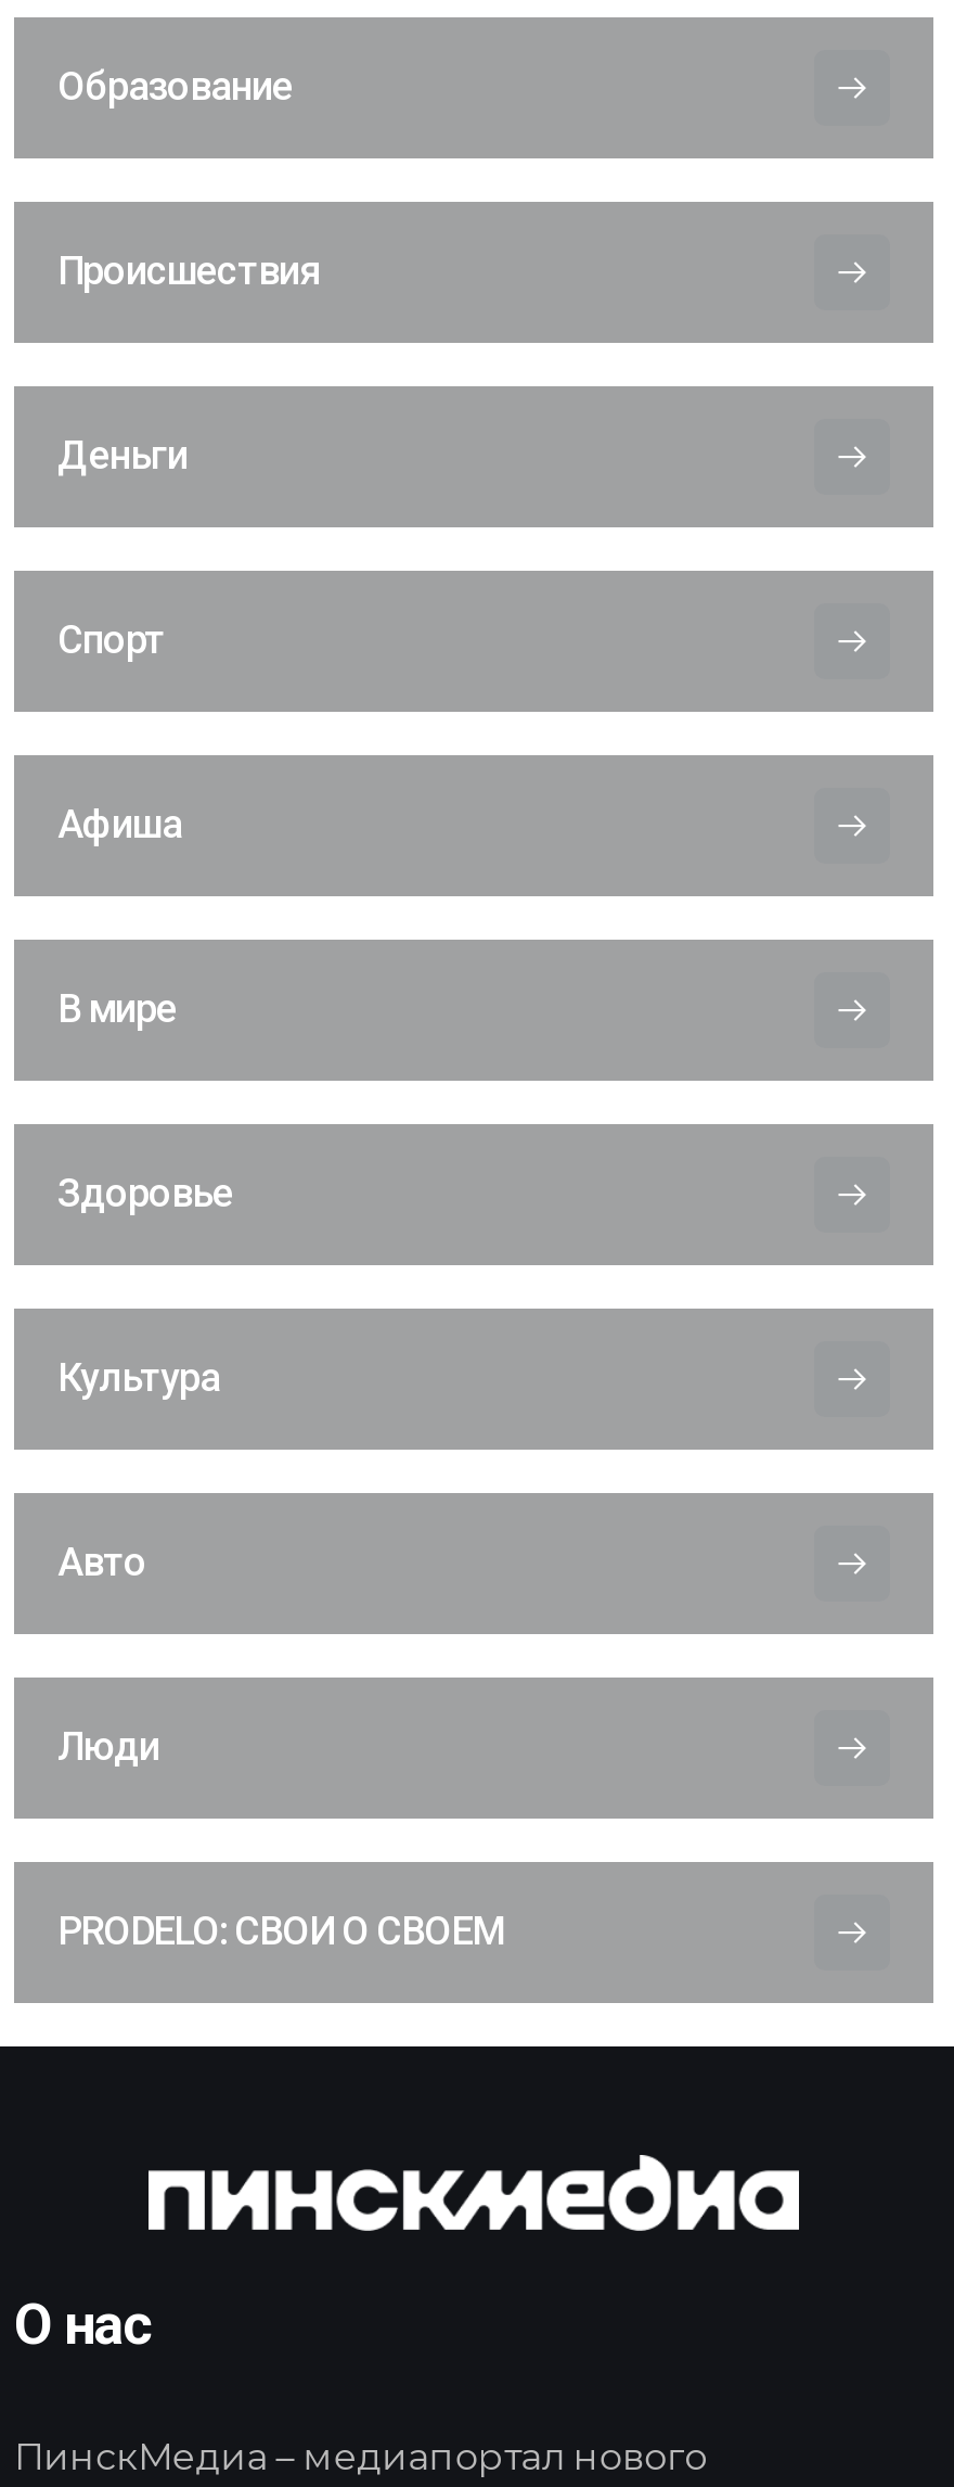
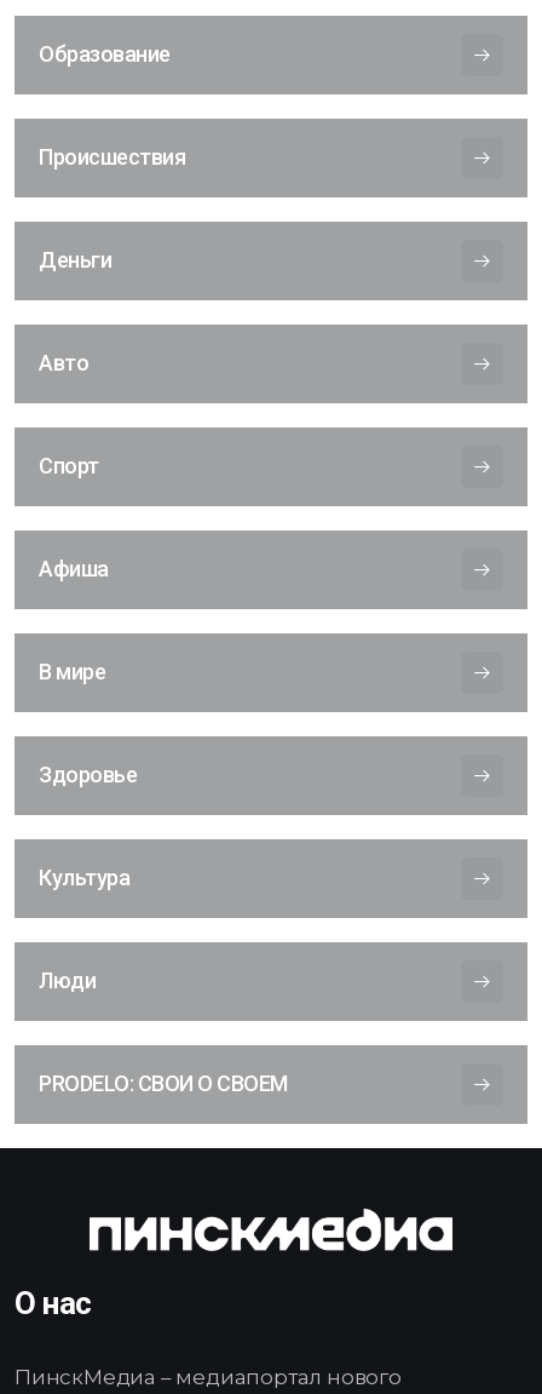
moved down: Спорт | Афиша | В мире | Здоровье | Культура

moved up: Авто
